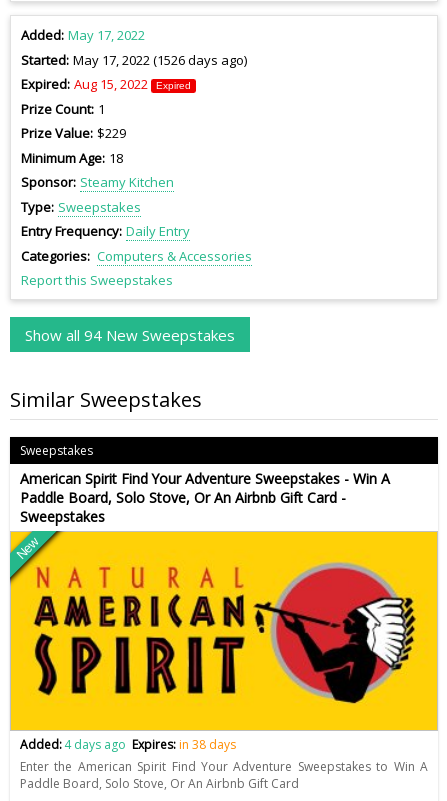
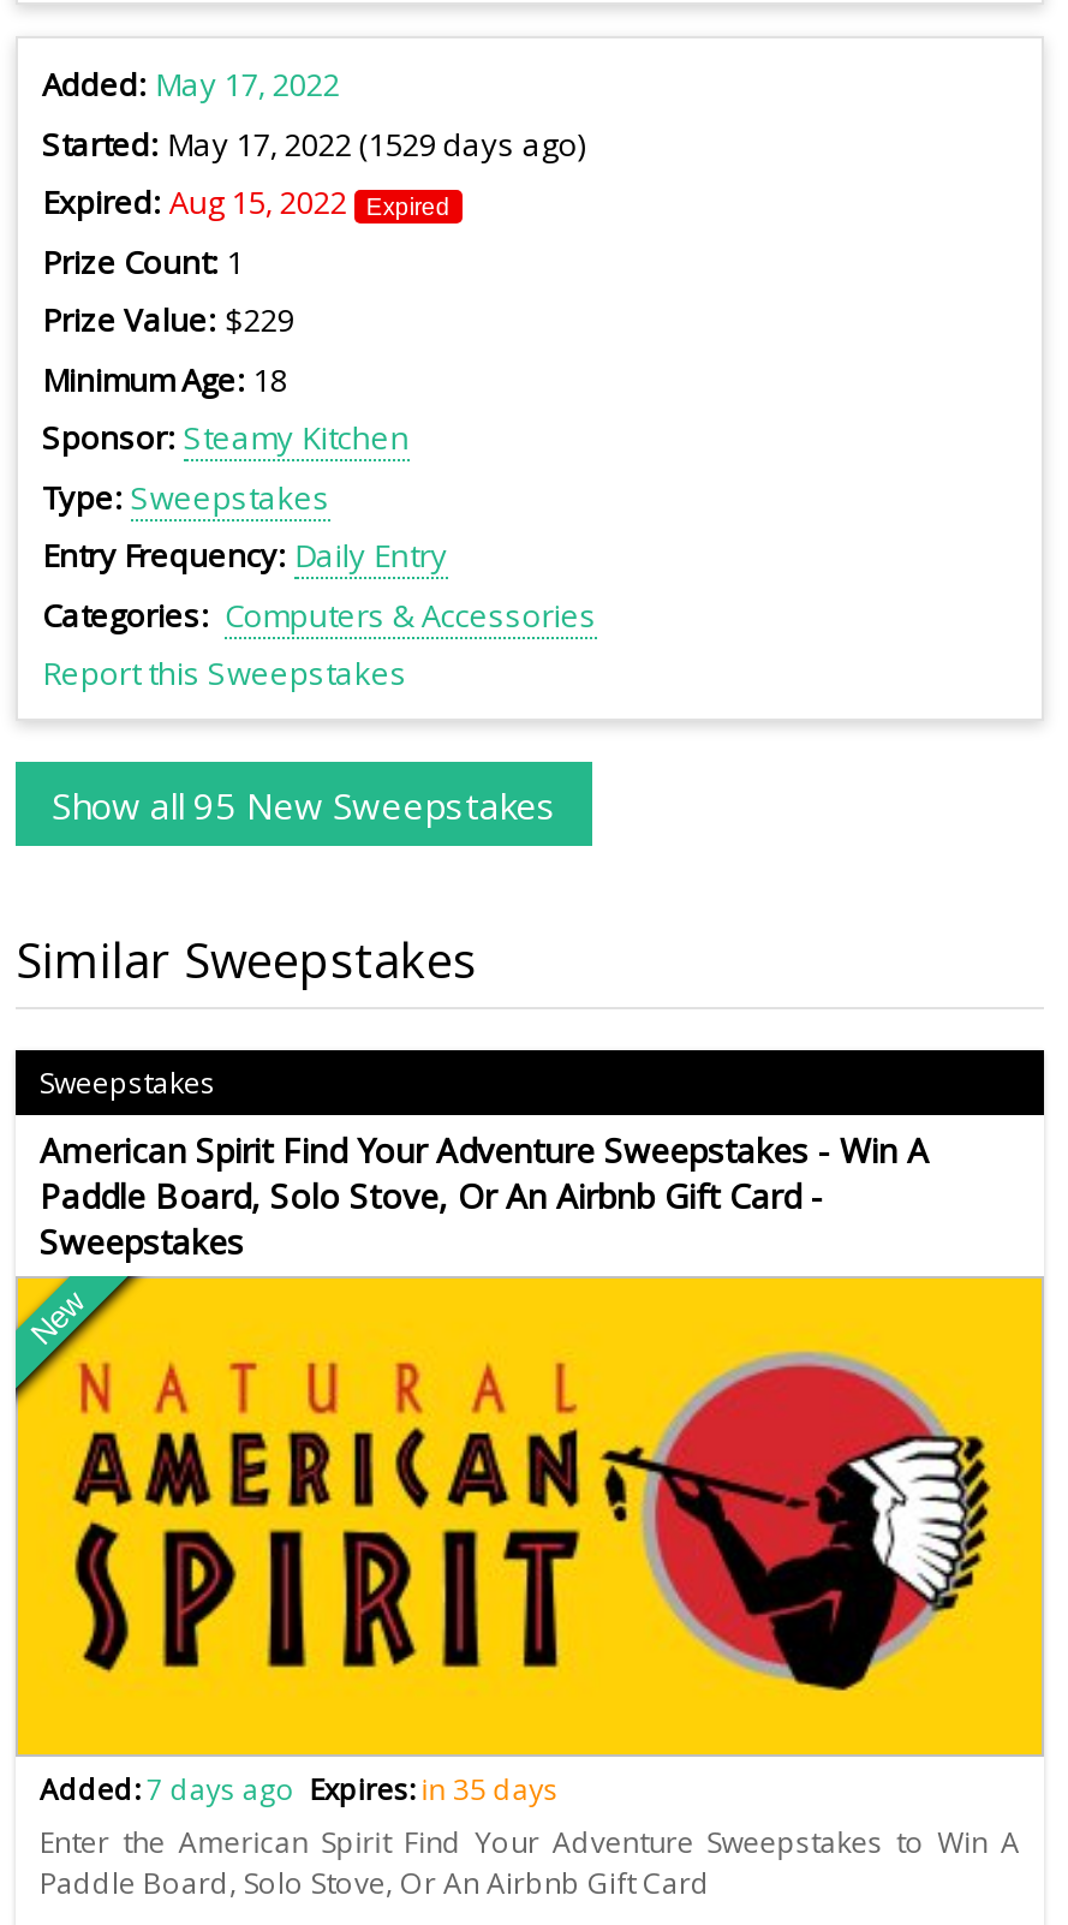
- Started May 17, 2022 (1526 days ago)
+ Started May 17, 2022 (1529 days ago)

- Show all 94 New Sweepstakes
+ Show all 95 New Sweepstakes

- Added: 4 days ago Expires: in 38 days
+ Added: 7 days ago Expires: in 35 days
